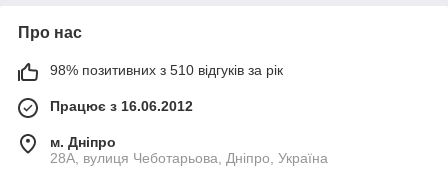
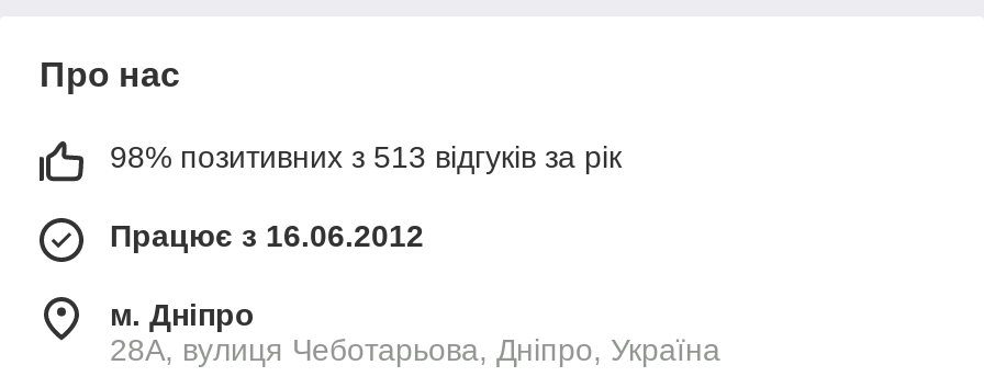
- 98% позитивних з 510 відгуків за рік
+ 98% позитивних з 513 відгуків за рік
